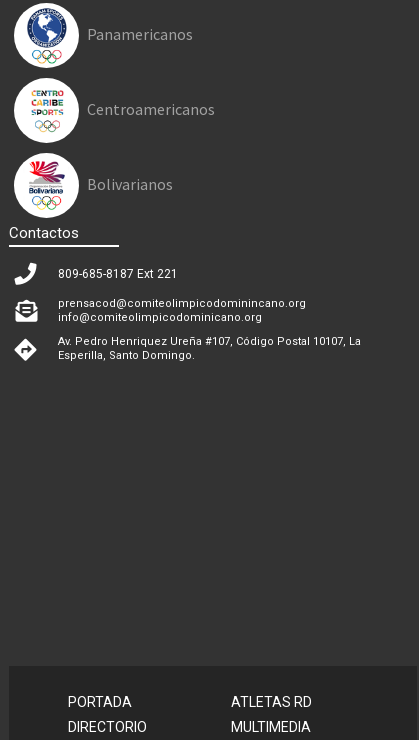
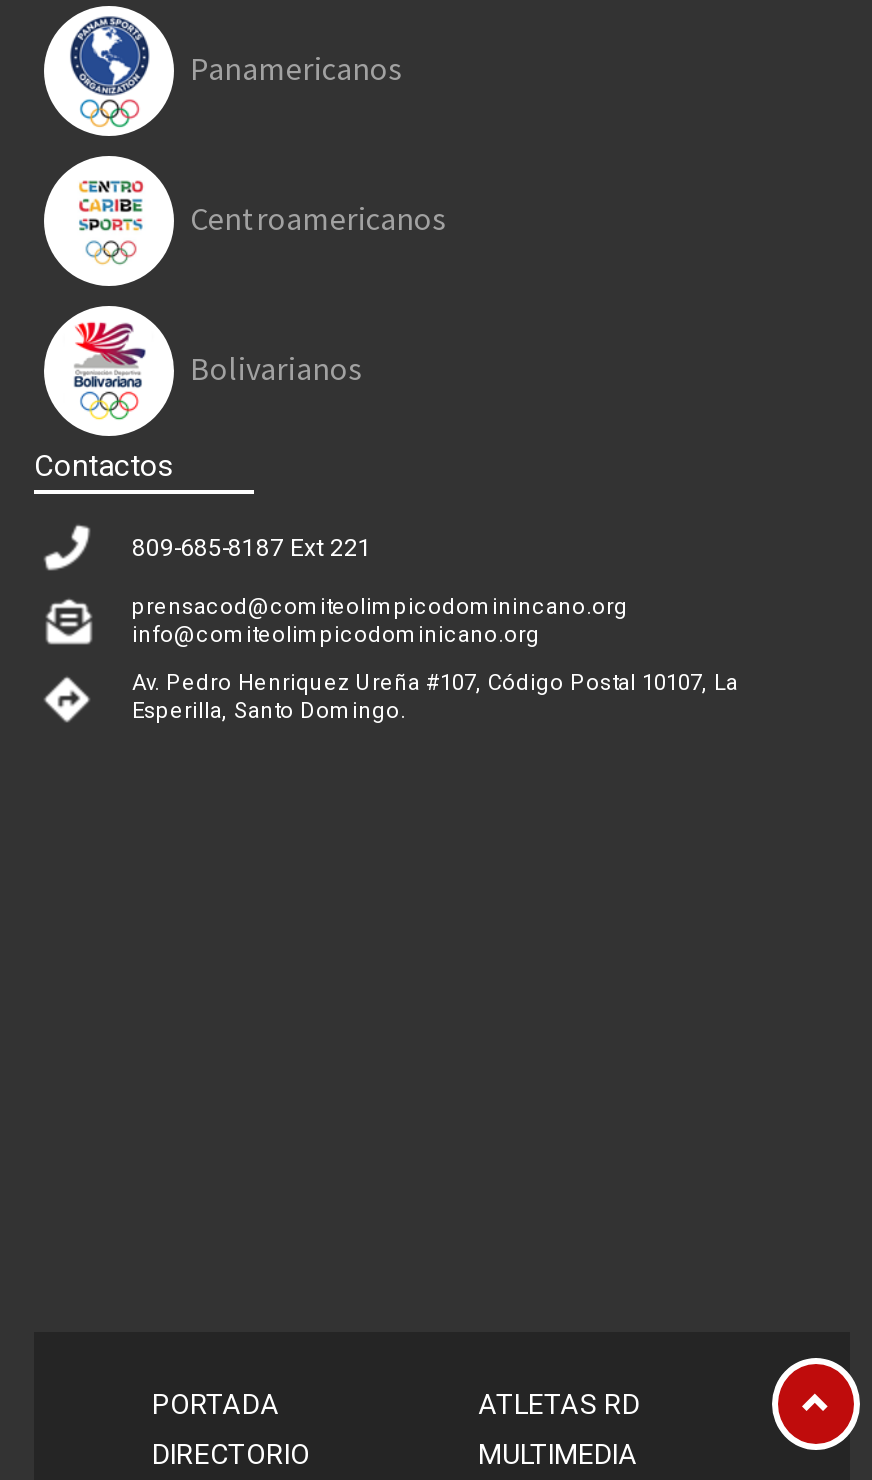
+ [image]
